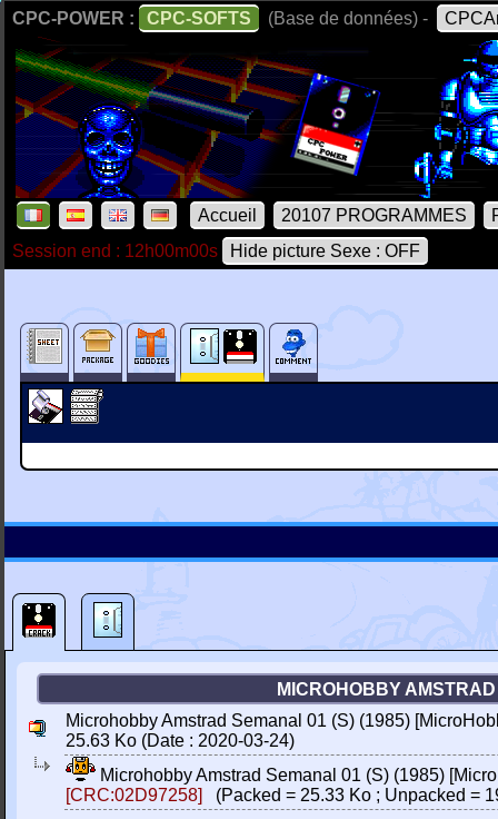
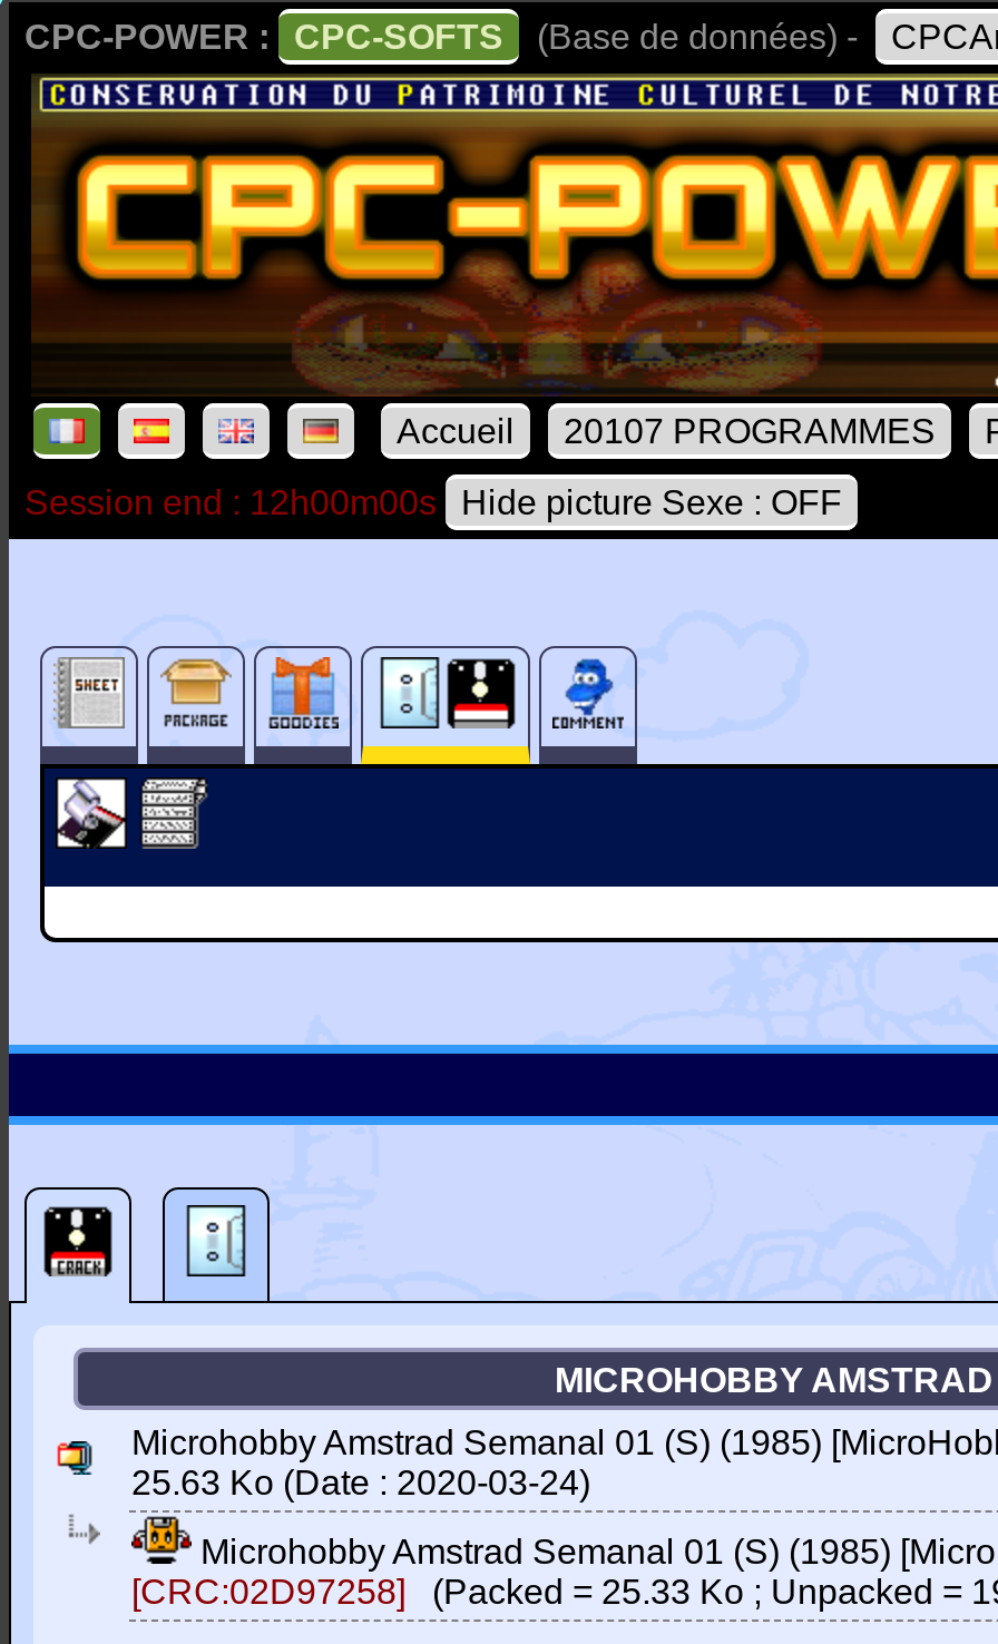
- [image]
+ [image]
